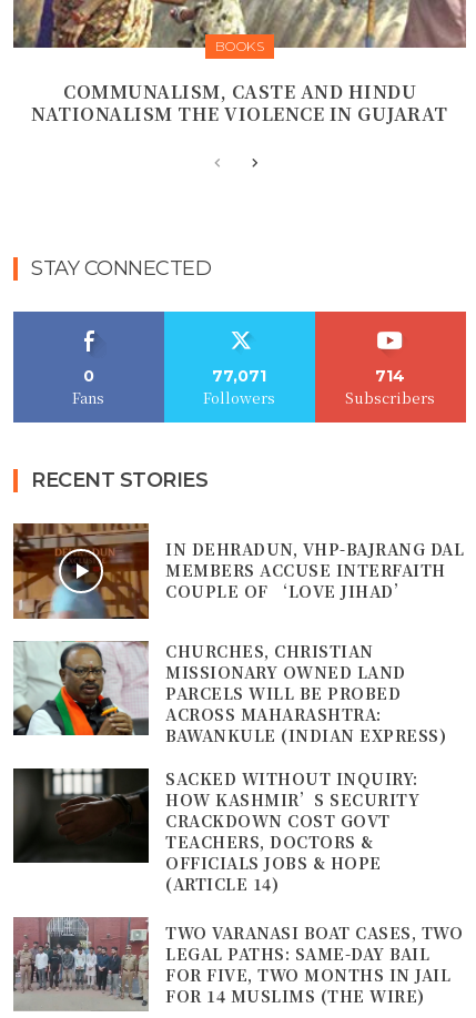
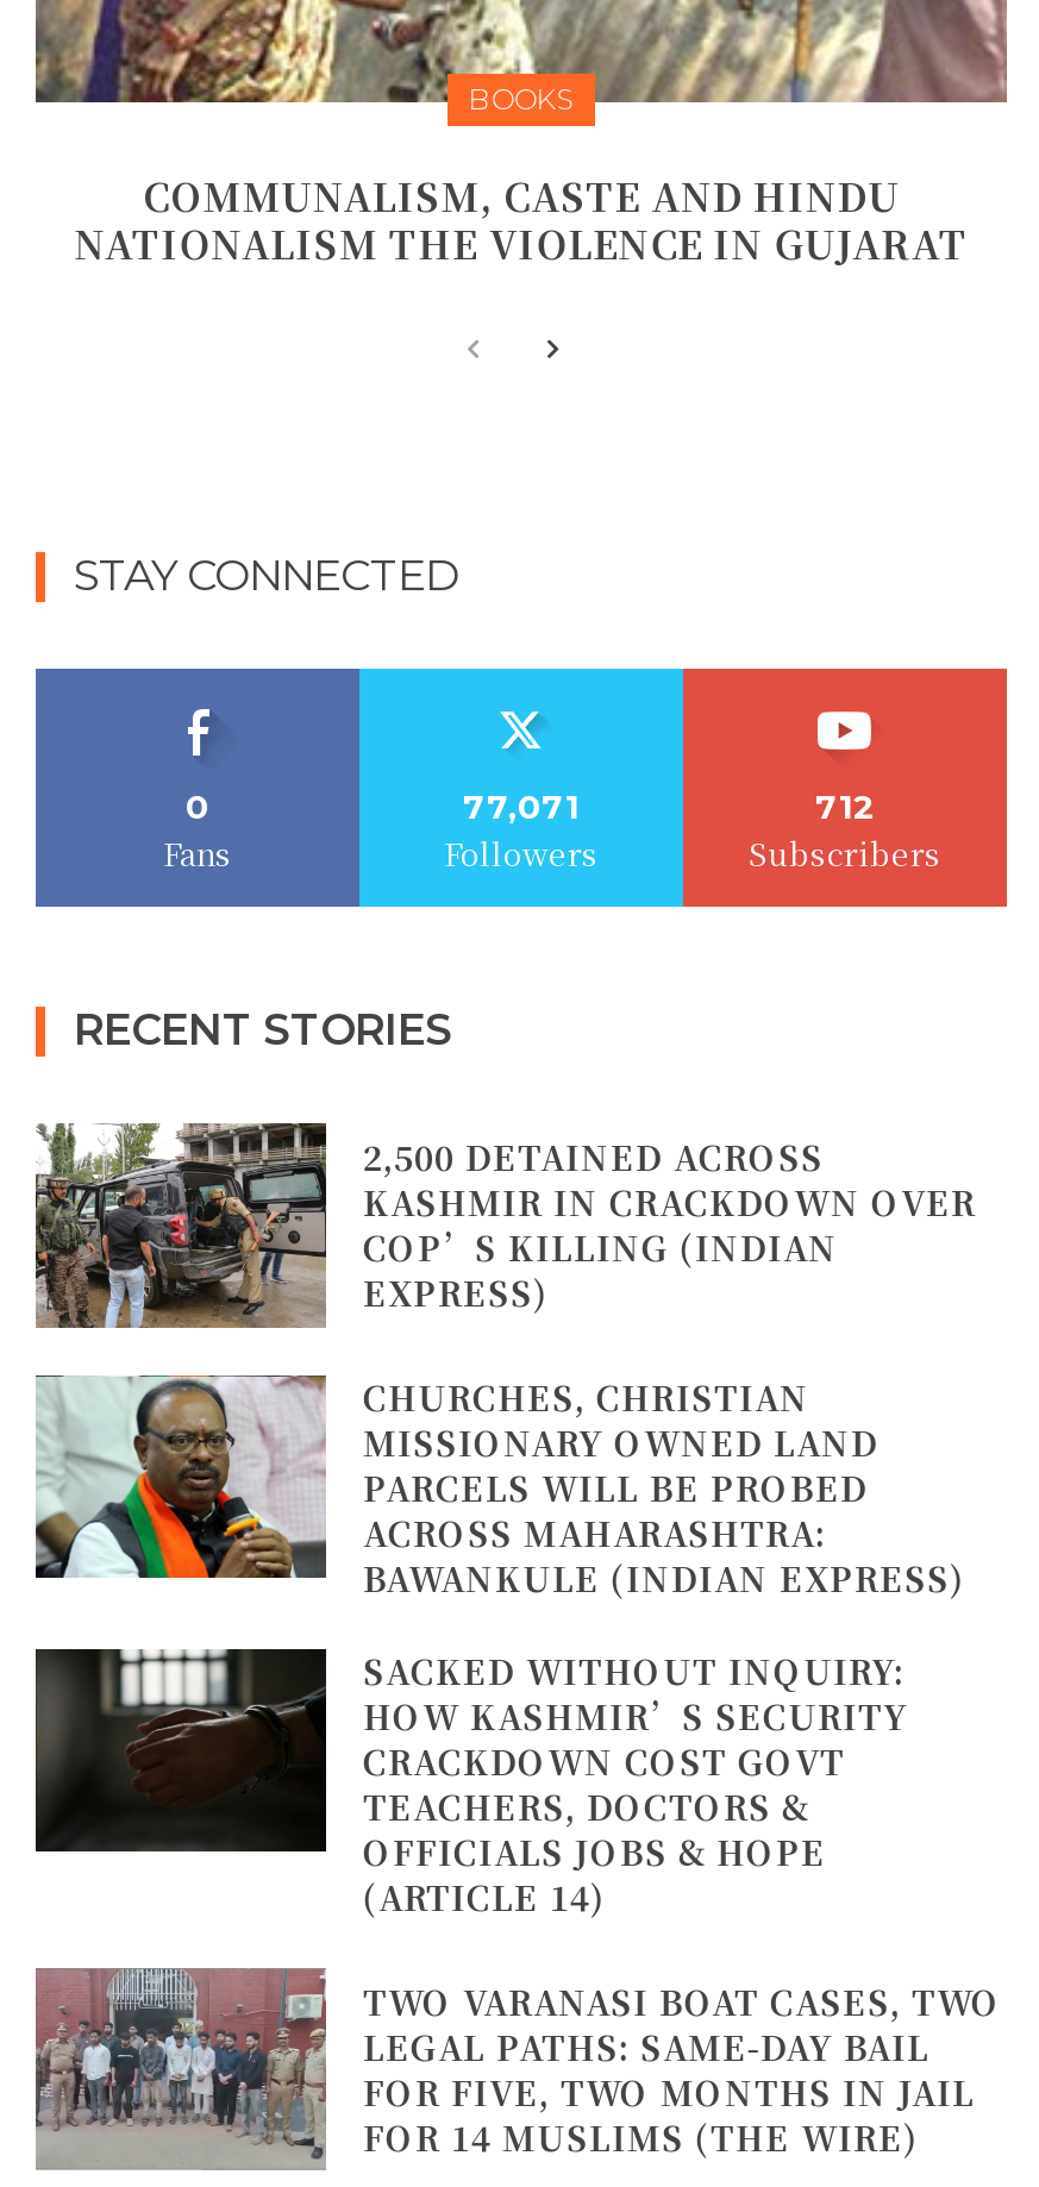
- 714
+ 712

- [image]
- IN DEHRADUN, VHP-BAJRANG DAL
- MEMBERS ACCUSE INTERFAITH
- COUPLE OF ‘LOVE JIHAD’
+ [image]
+ 2,500 DETAINED ACROSS
+ KASHMIR IN CRACKDOWN OVER
+ COP’S KILLING (INDIAN
+ EXPRESS)
